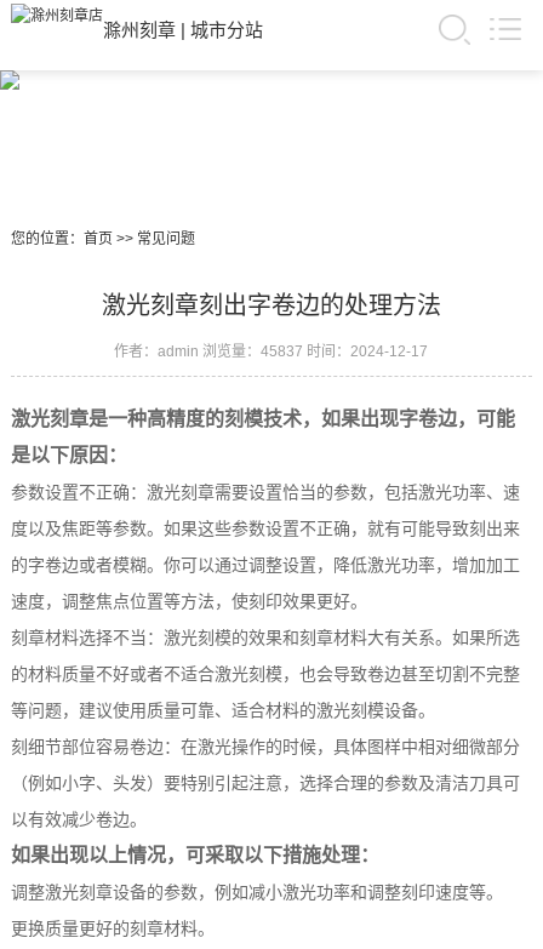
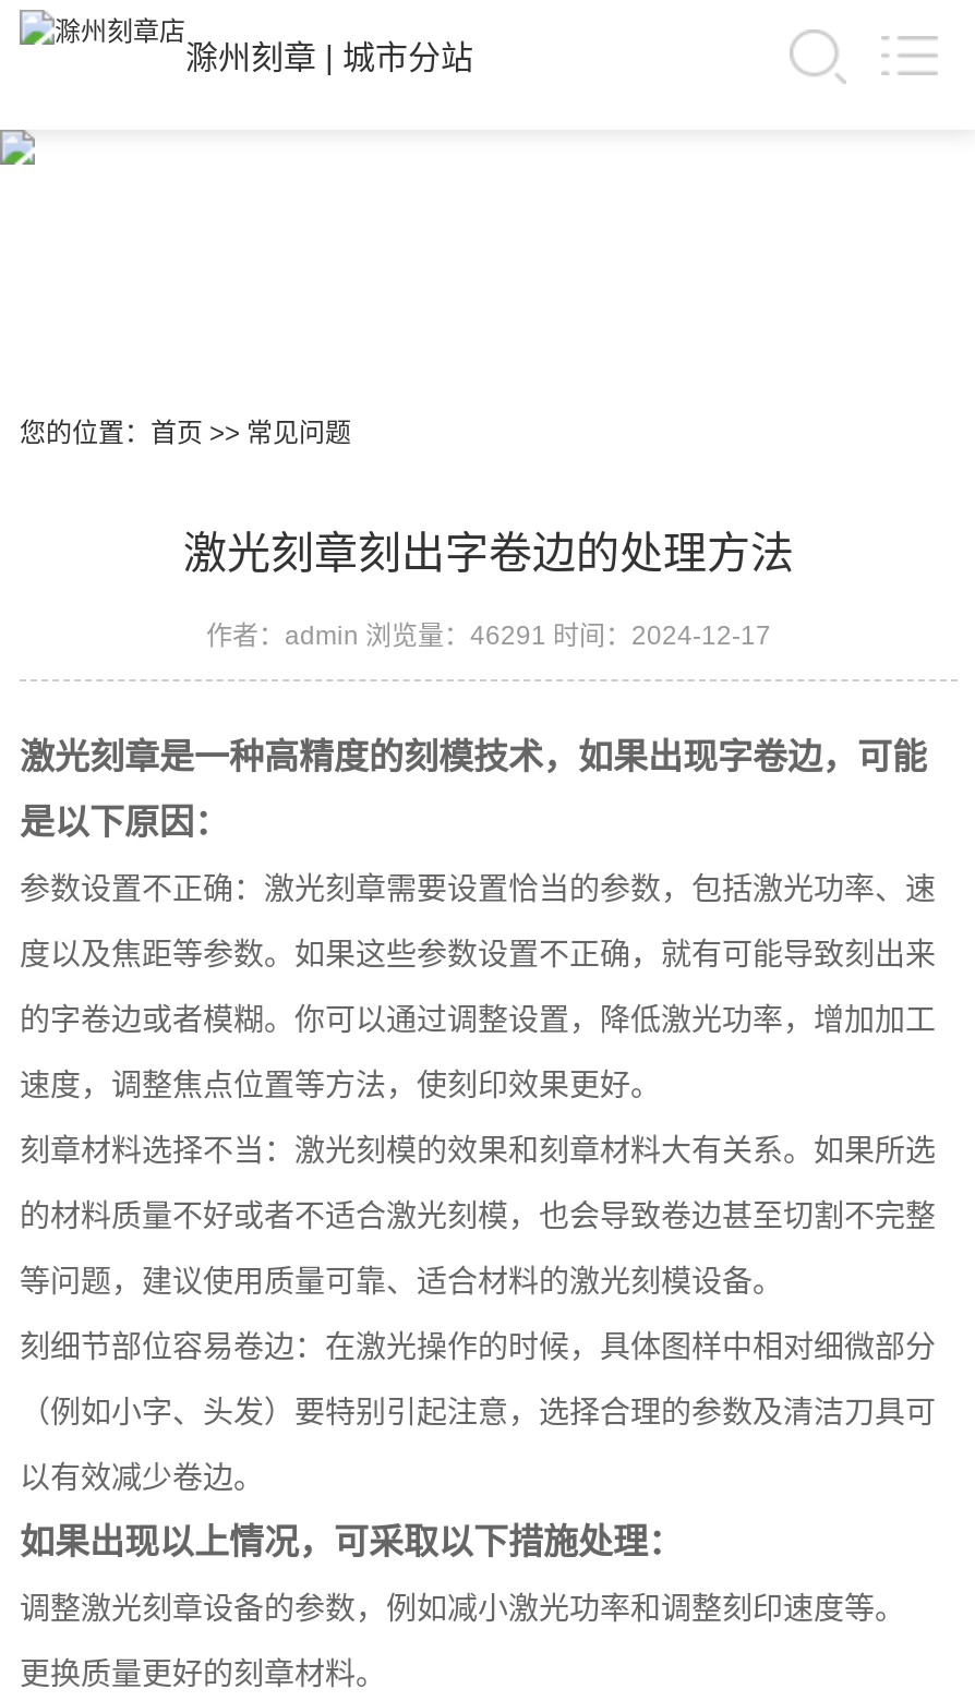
- 作者：admin 浏览量：45837 时间：2024-12-17
+ 作者：admin 浏览量：46291 时间：2024-12-17
